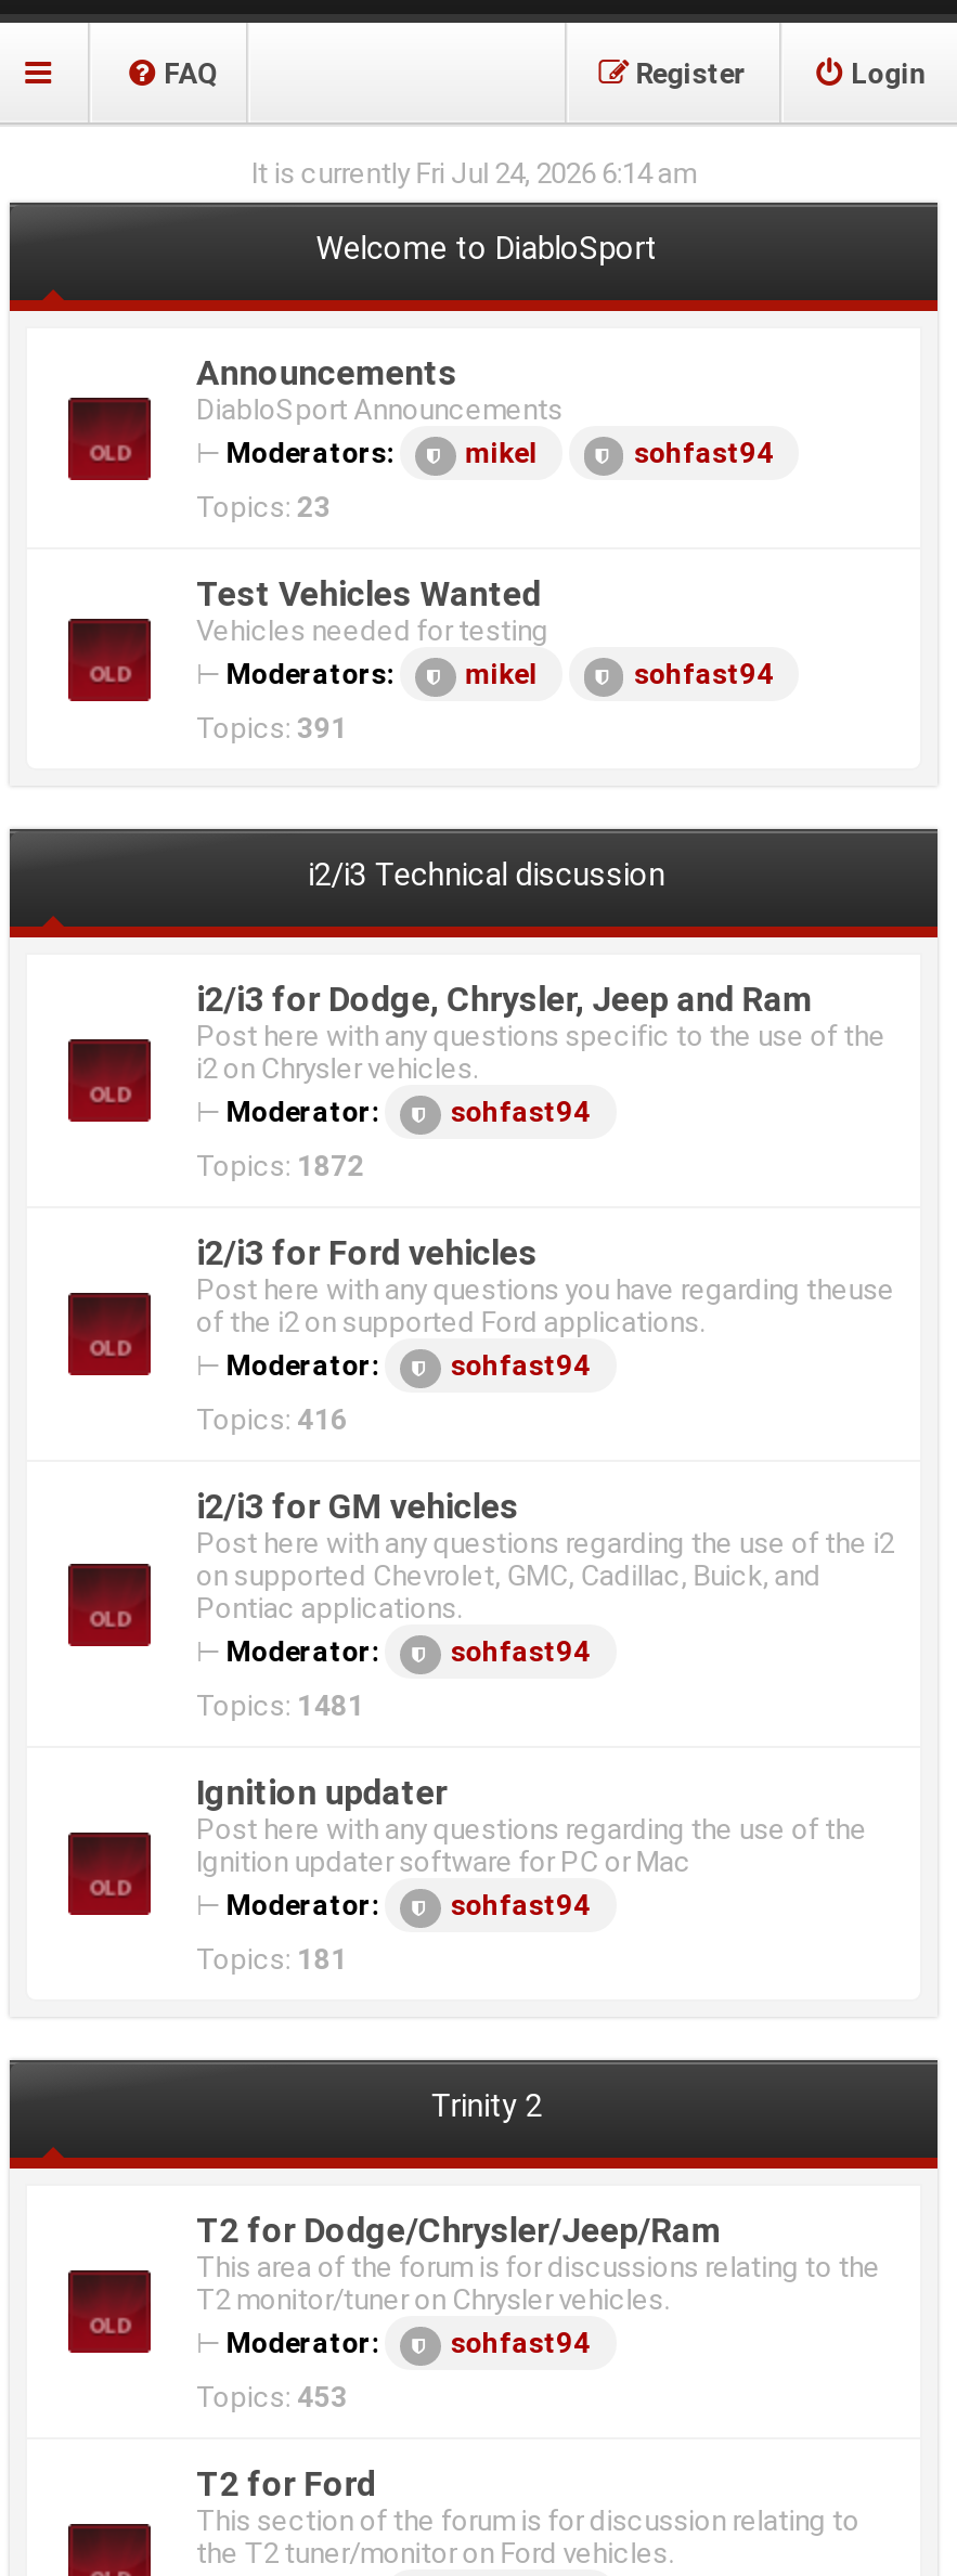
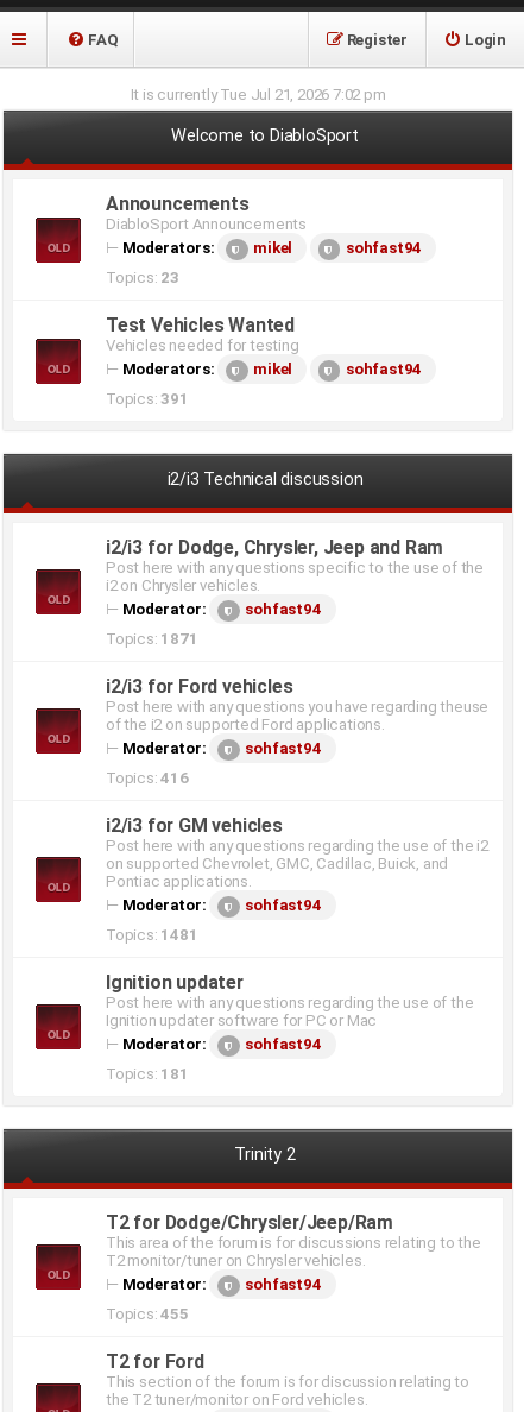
- It is currently Fri Jul 24, 2026 6:14 am
+ It is currently Tue Jul 21, 2026 7:02 pm

- Topics: 1872
+ Topics: 1871

- Topics: 453
+ Topics: 455
